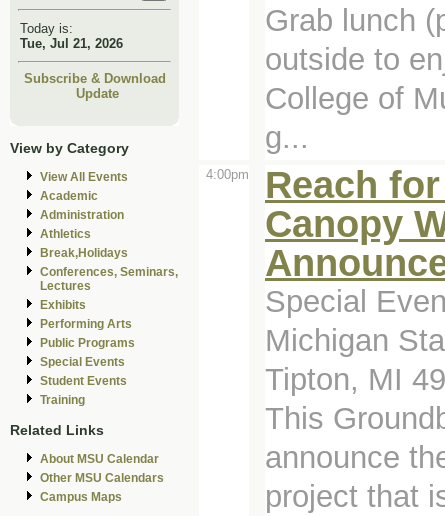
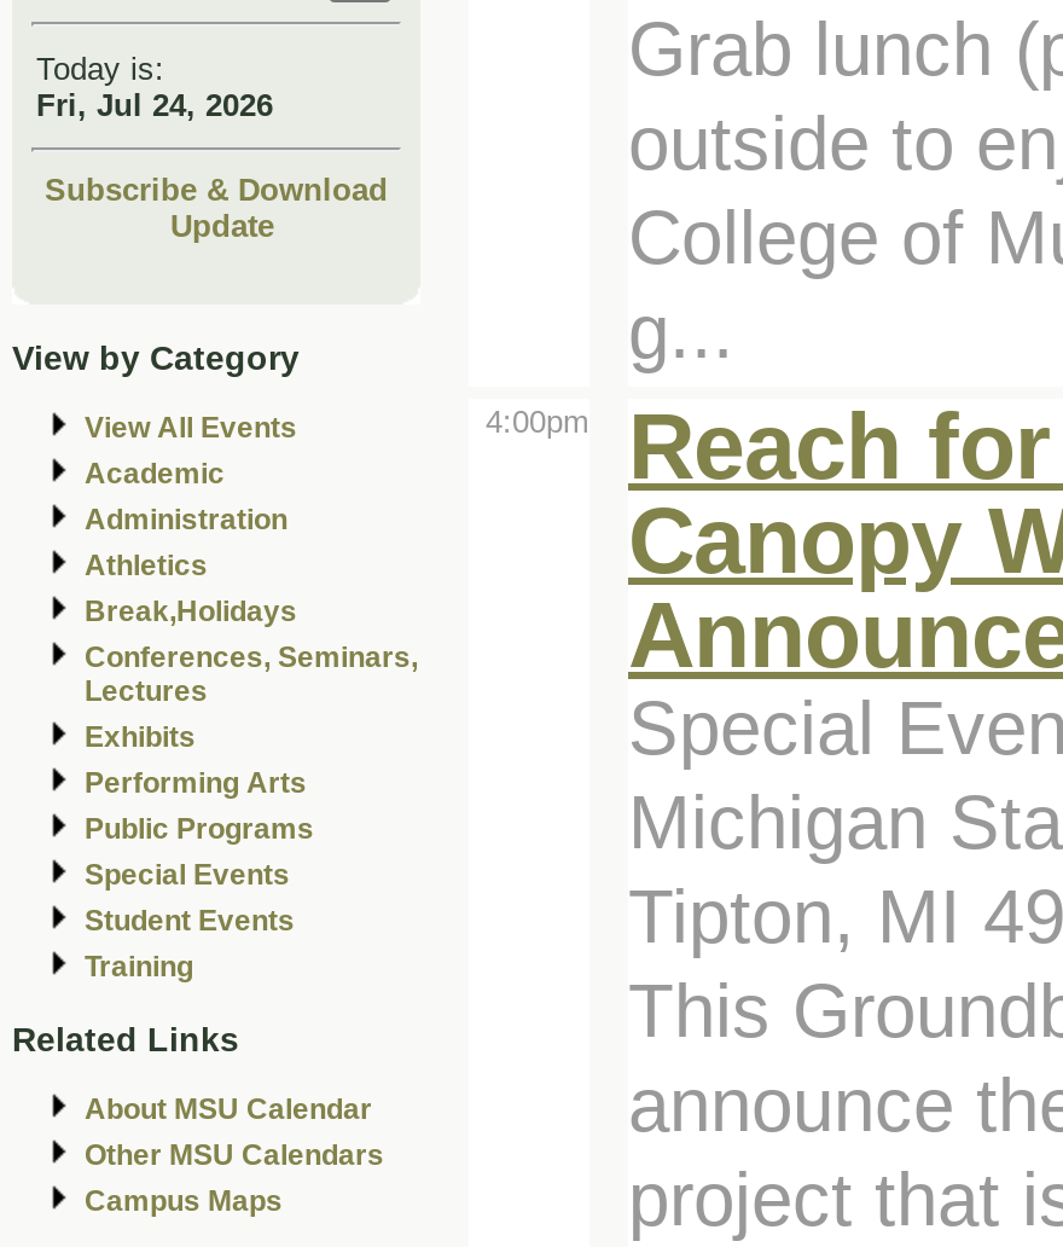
- Tue, Jul 21, 2026
+ Fri, Jul 24, 2026
